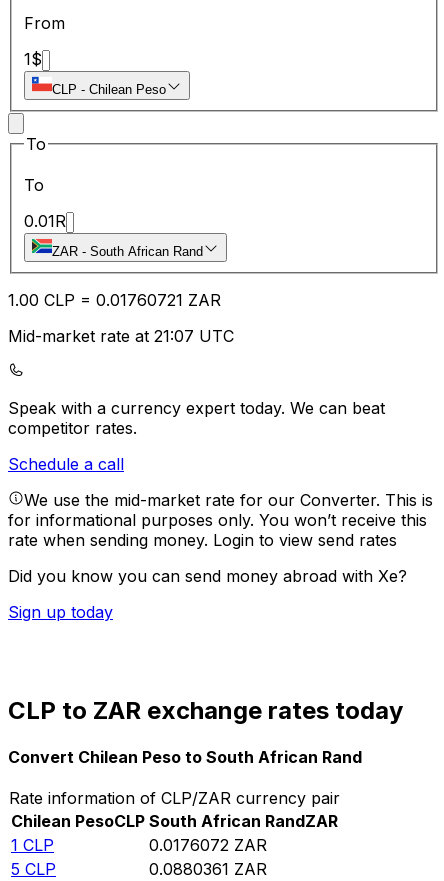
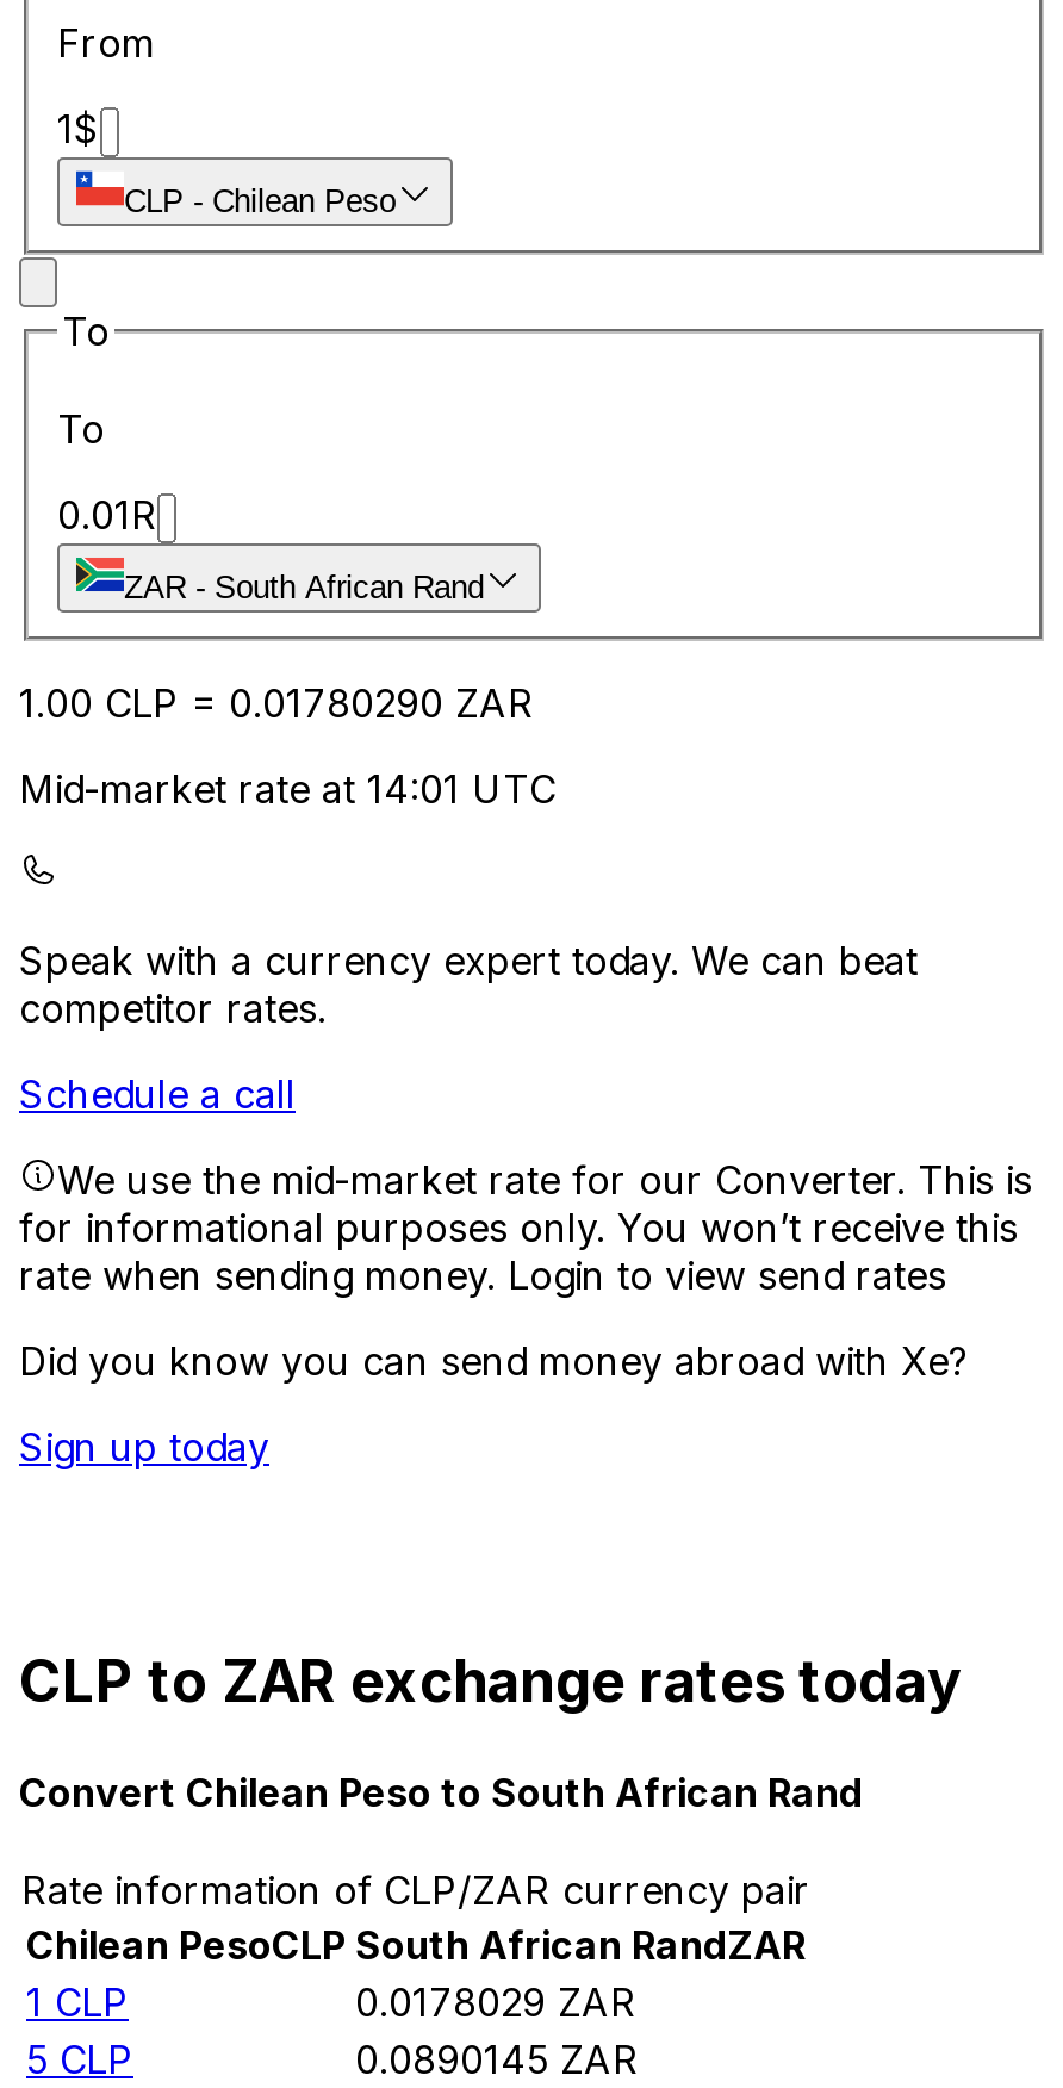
- 1.00 CLP = 0.01760721 ZAR
+ 1.00 CLP = 0.01780290 ZAR

- Mid-market rate at 21:07 UTC
+ Mid-market rate at 14:01 UTC

- 0.0176072 ZAR
+ 0.0178029 ZAR

- 0.0880361 ZAR
+ 0.0890145 ZAR
